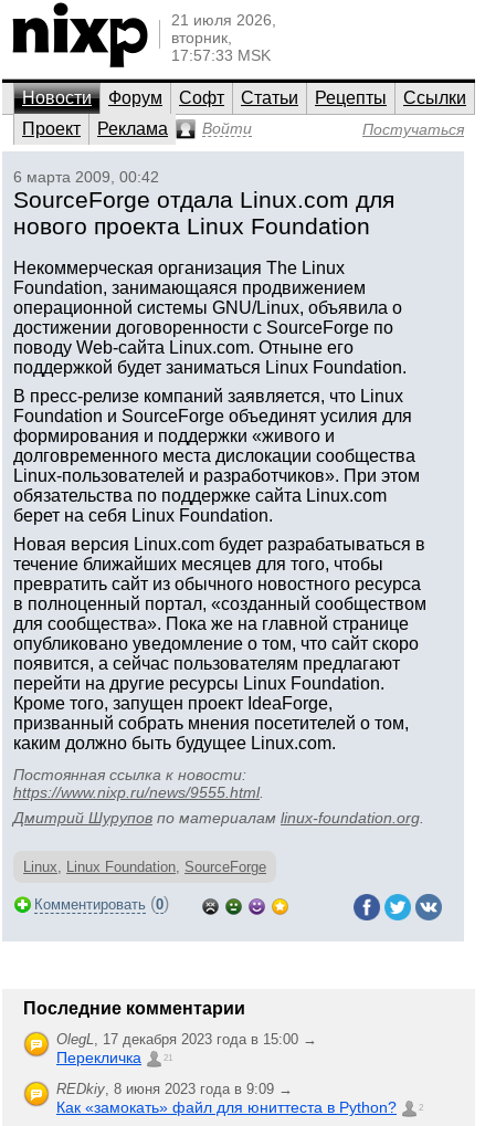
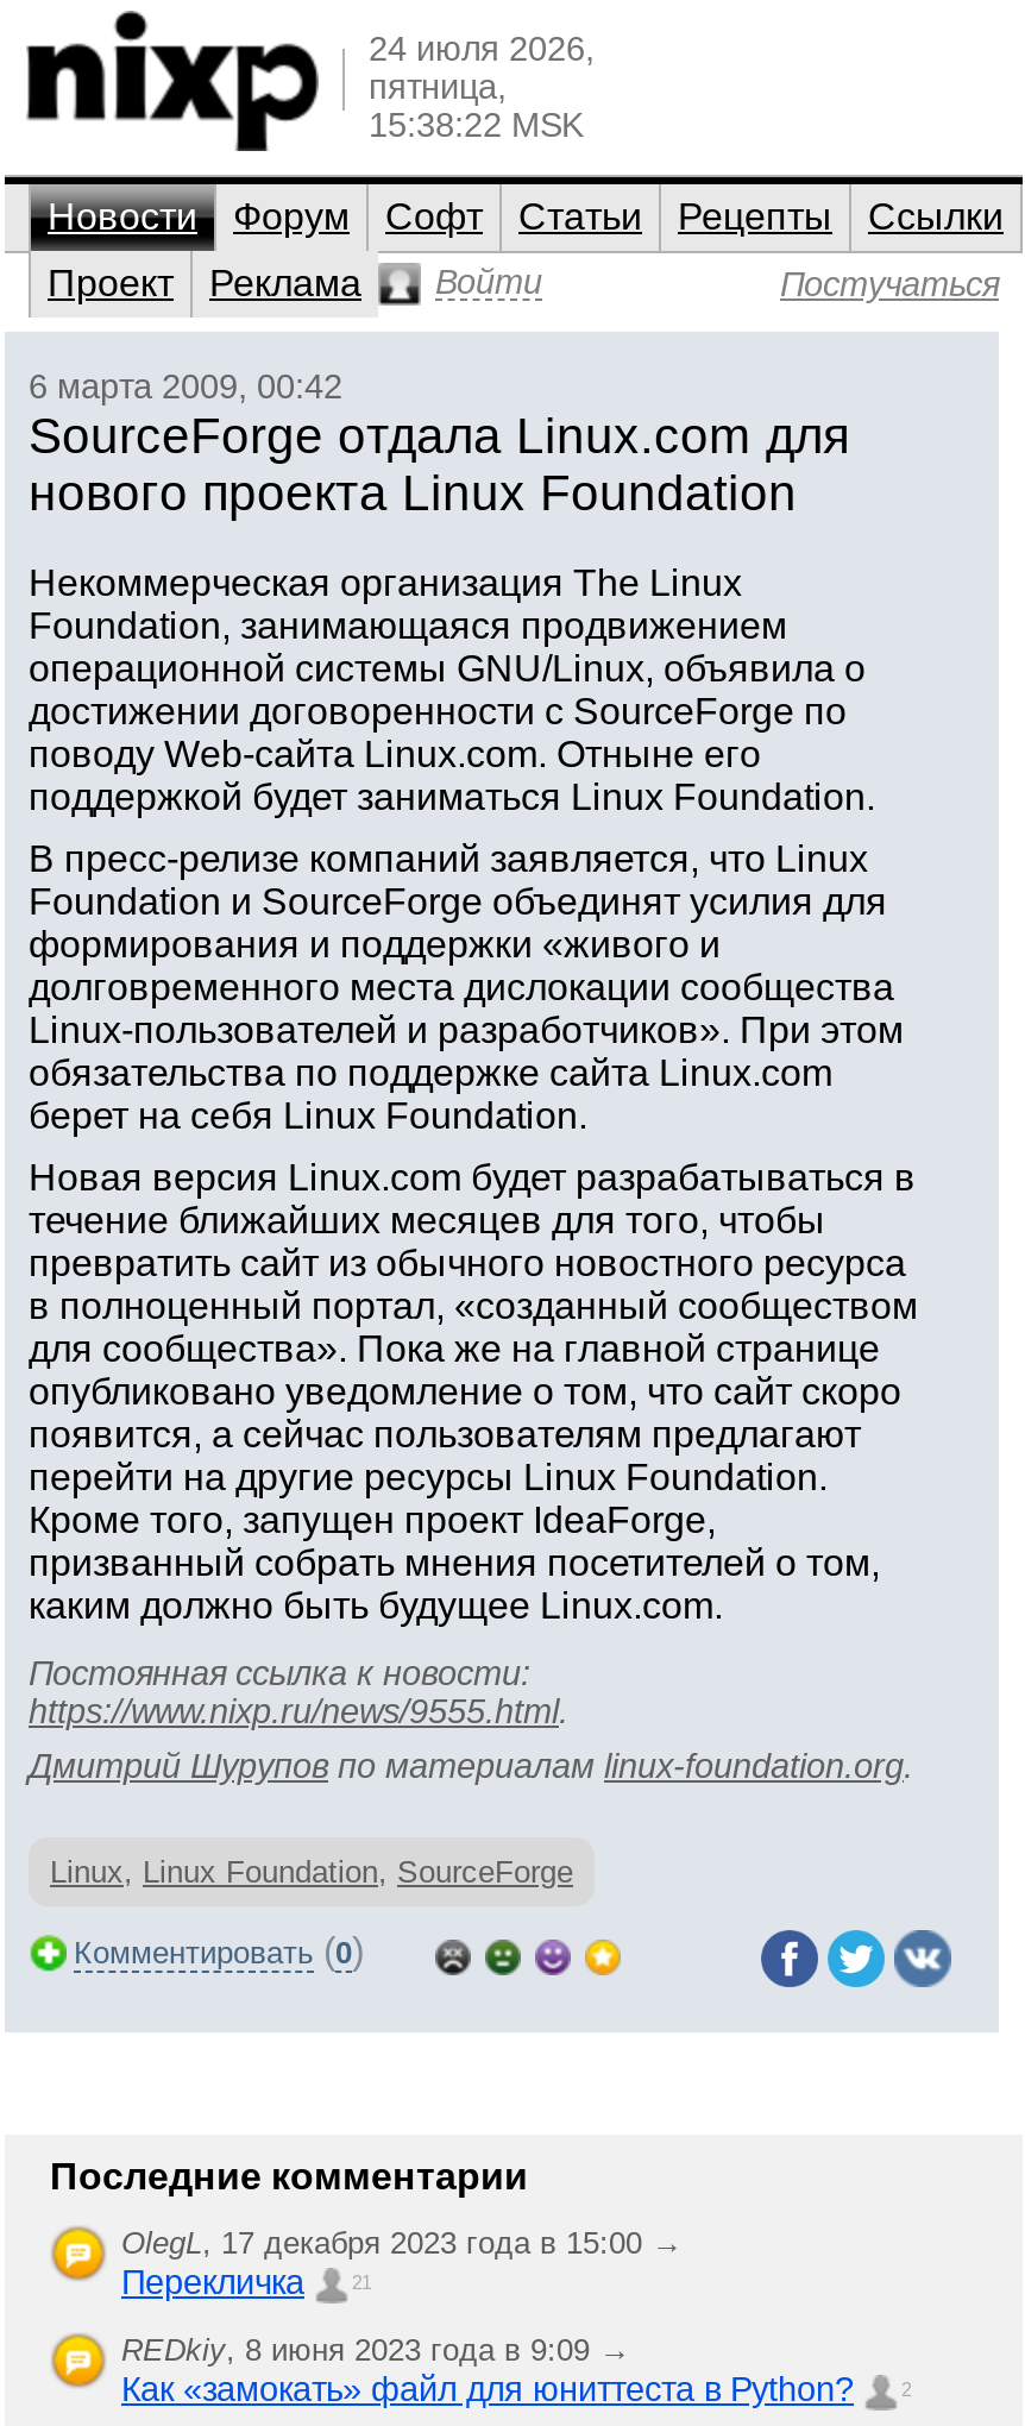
- 21 июля 2026,
- вторник,
- 17:57:33 MSK
+ 24 июля 2026,
+ пятница,
+ 15:38:22 MSK
